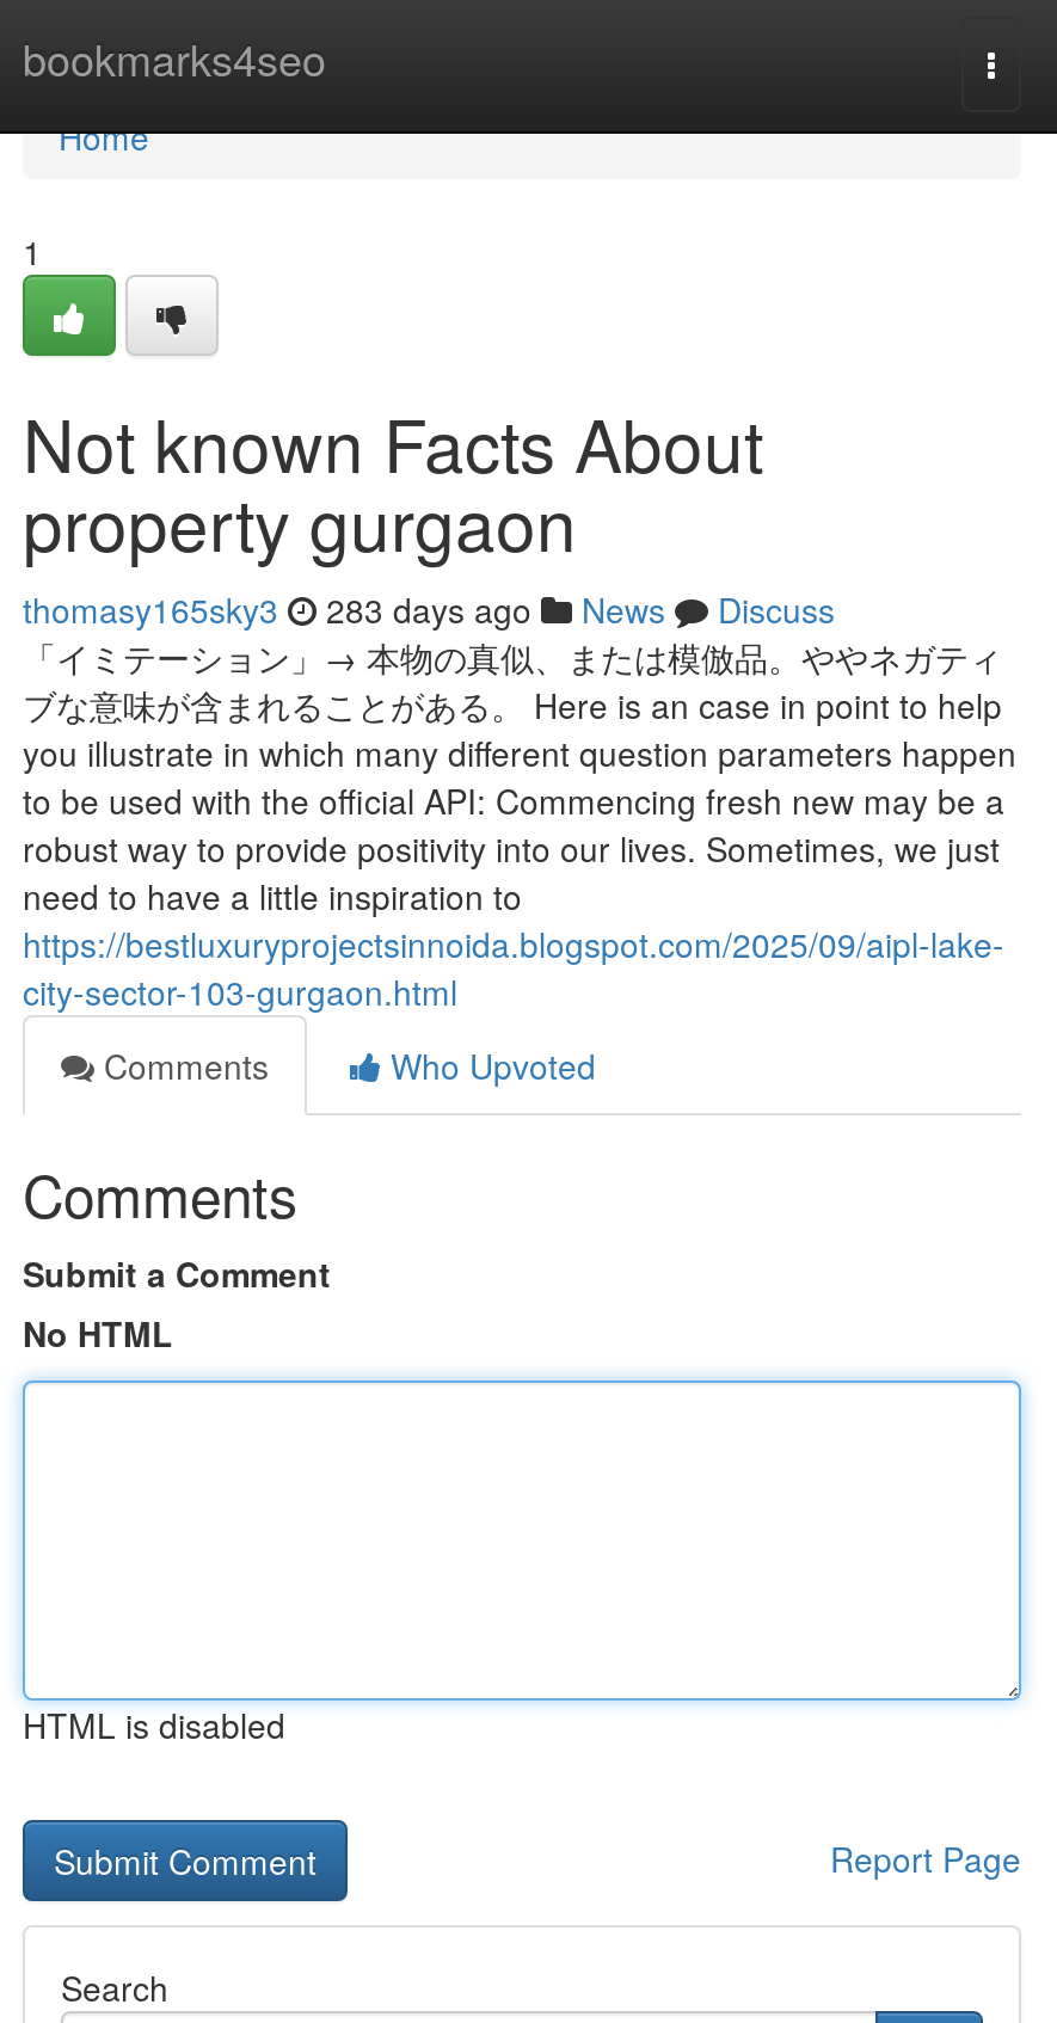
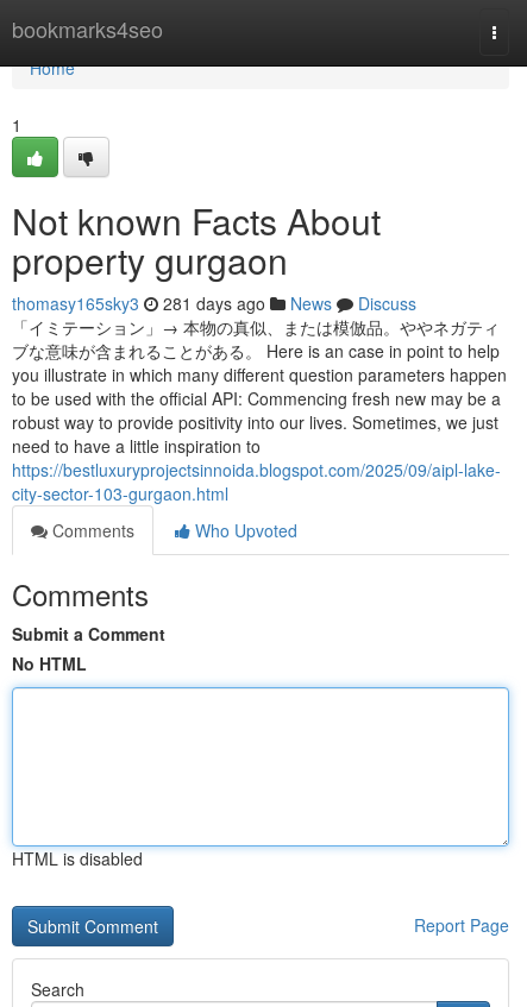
- thomasy165sky3 283 days ago News Discuss
+ thomasy165sky3 281 days ago News Discuss
